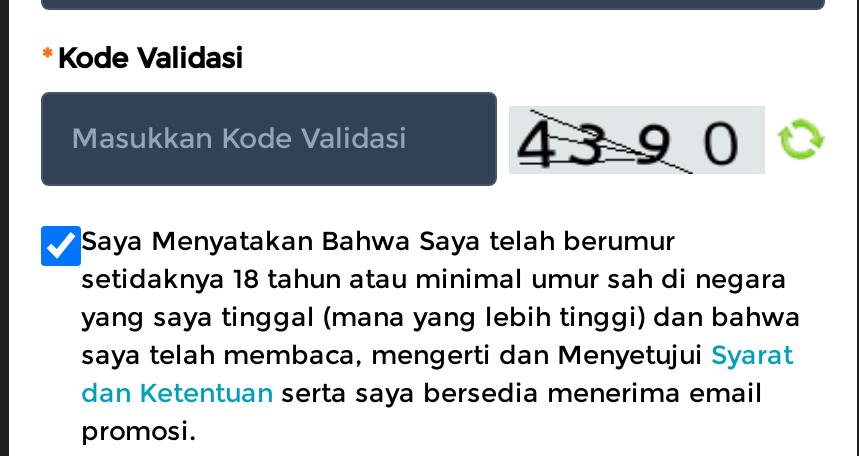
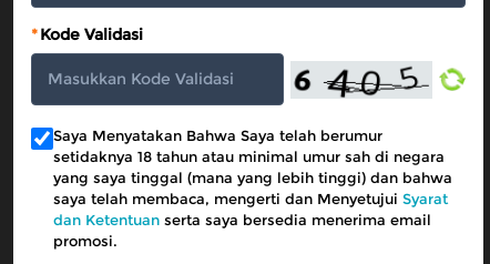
- [image]
+ [image]
